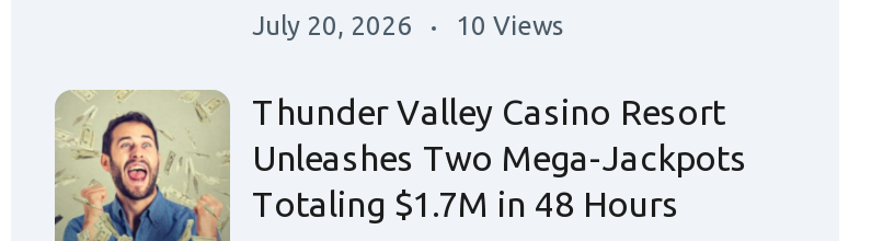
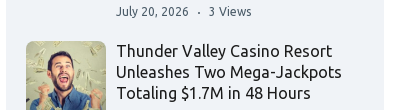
- July 20, 2026 10 Views
+ July 20, 2026 3 Views
